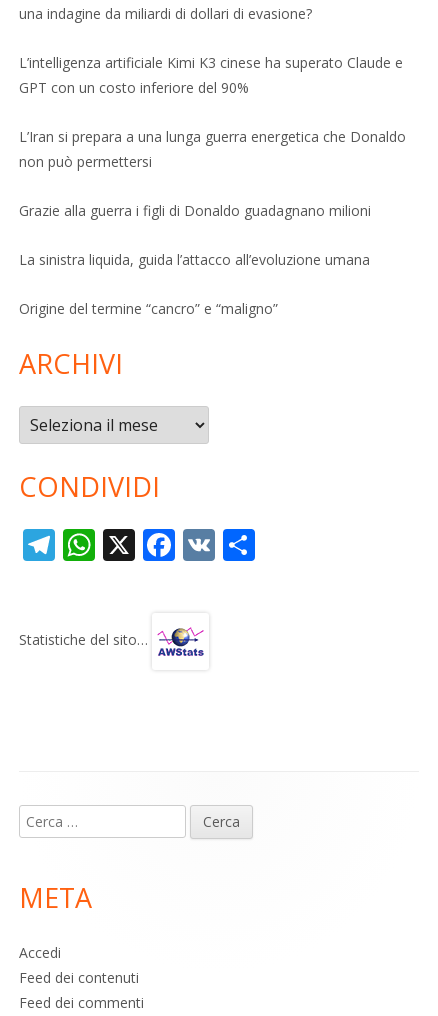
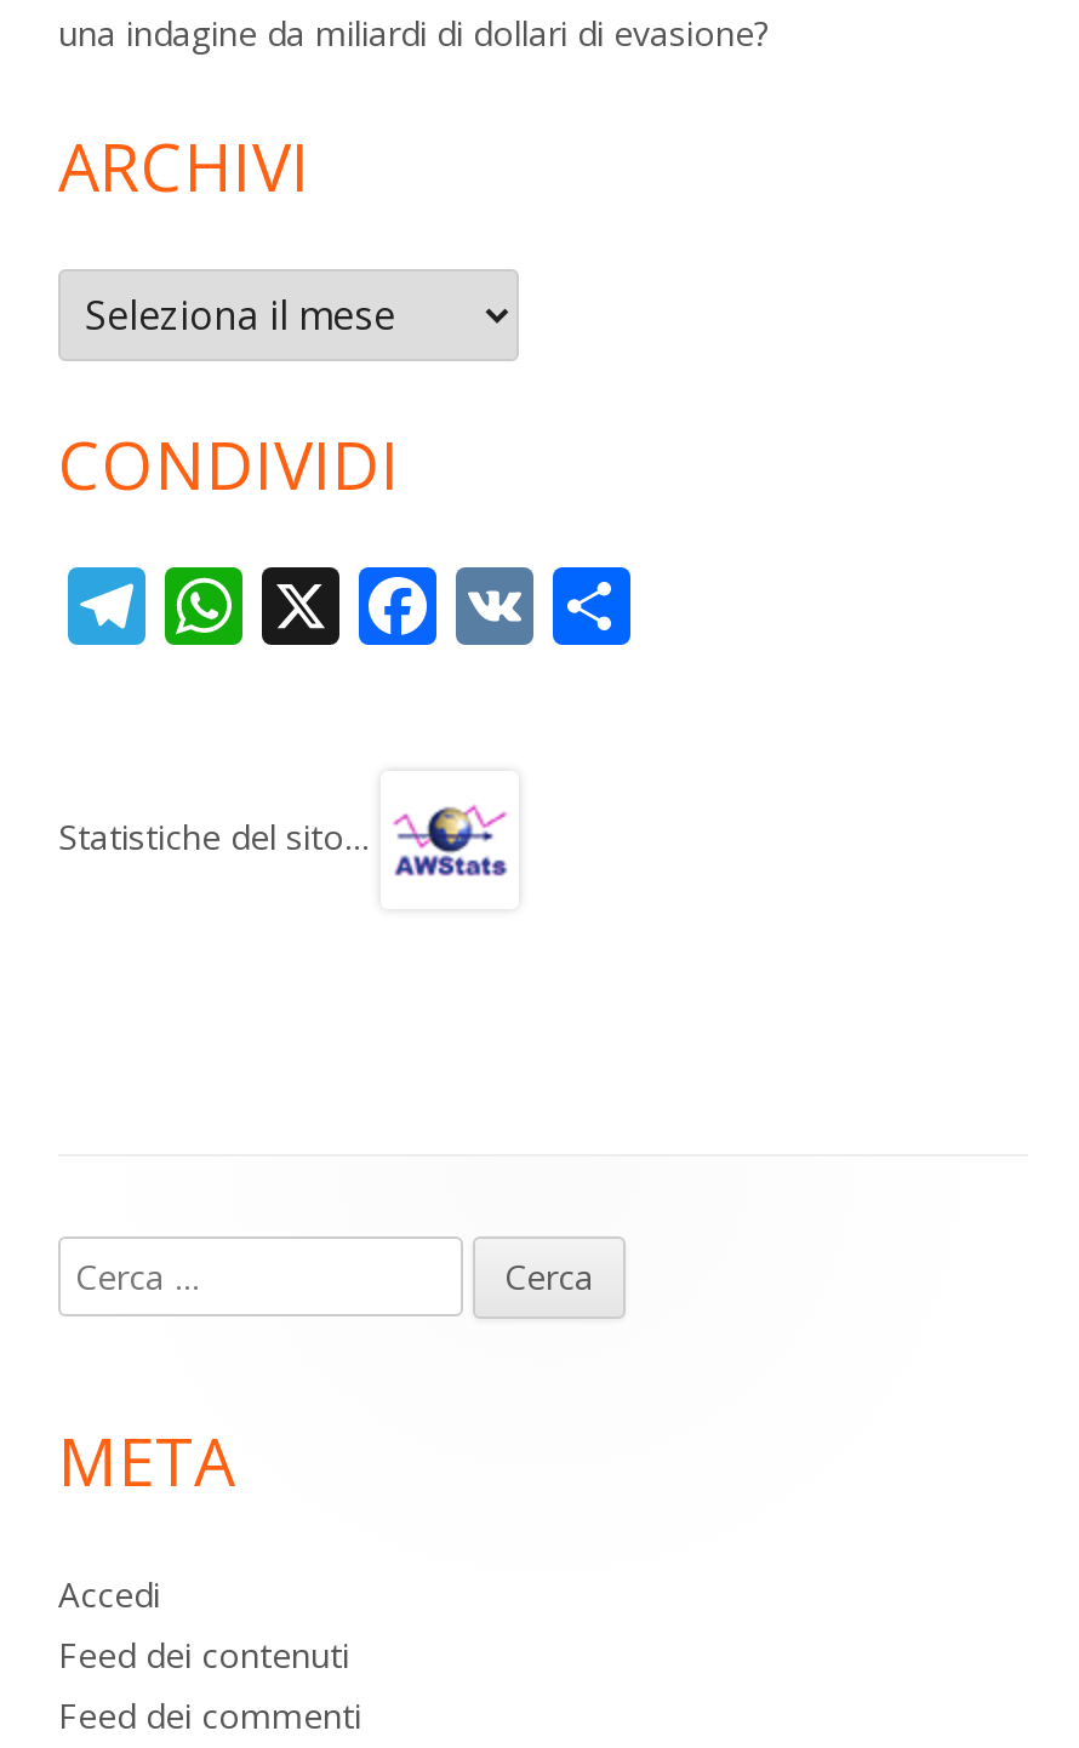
- L’intelligenza artificiale Kimi K3 cinese ha superato Claude e
- GPT con un costo inferiore del 90%
- L’Iran si prepara a una lunga guerra energetica che Donaldo
- non può permettersi
- Grazie alla guerra i figli di Donaldo guadagnano milioni
- La sinistra liquida, guida l’attacco all’evoluzione umana
- Origine del termine “cancro” e “maligno”
